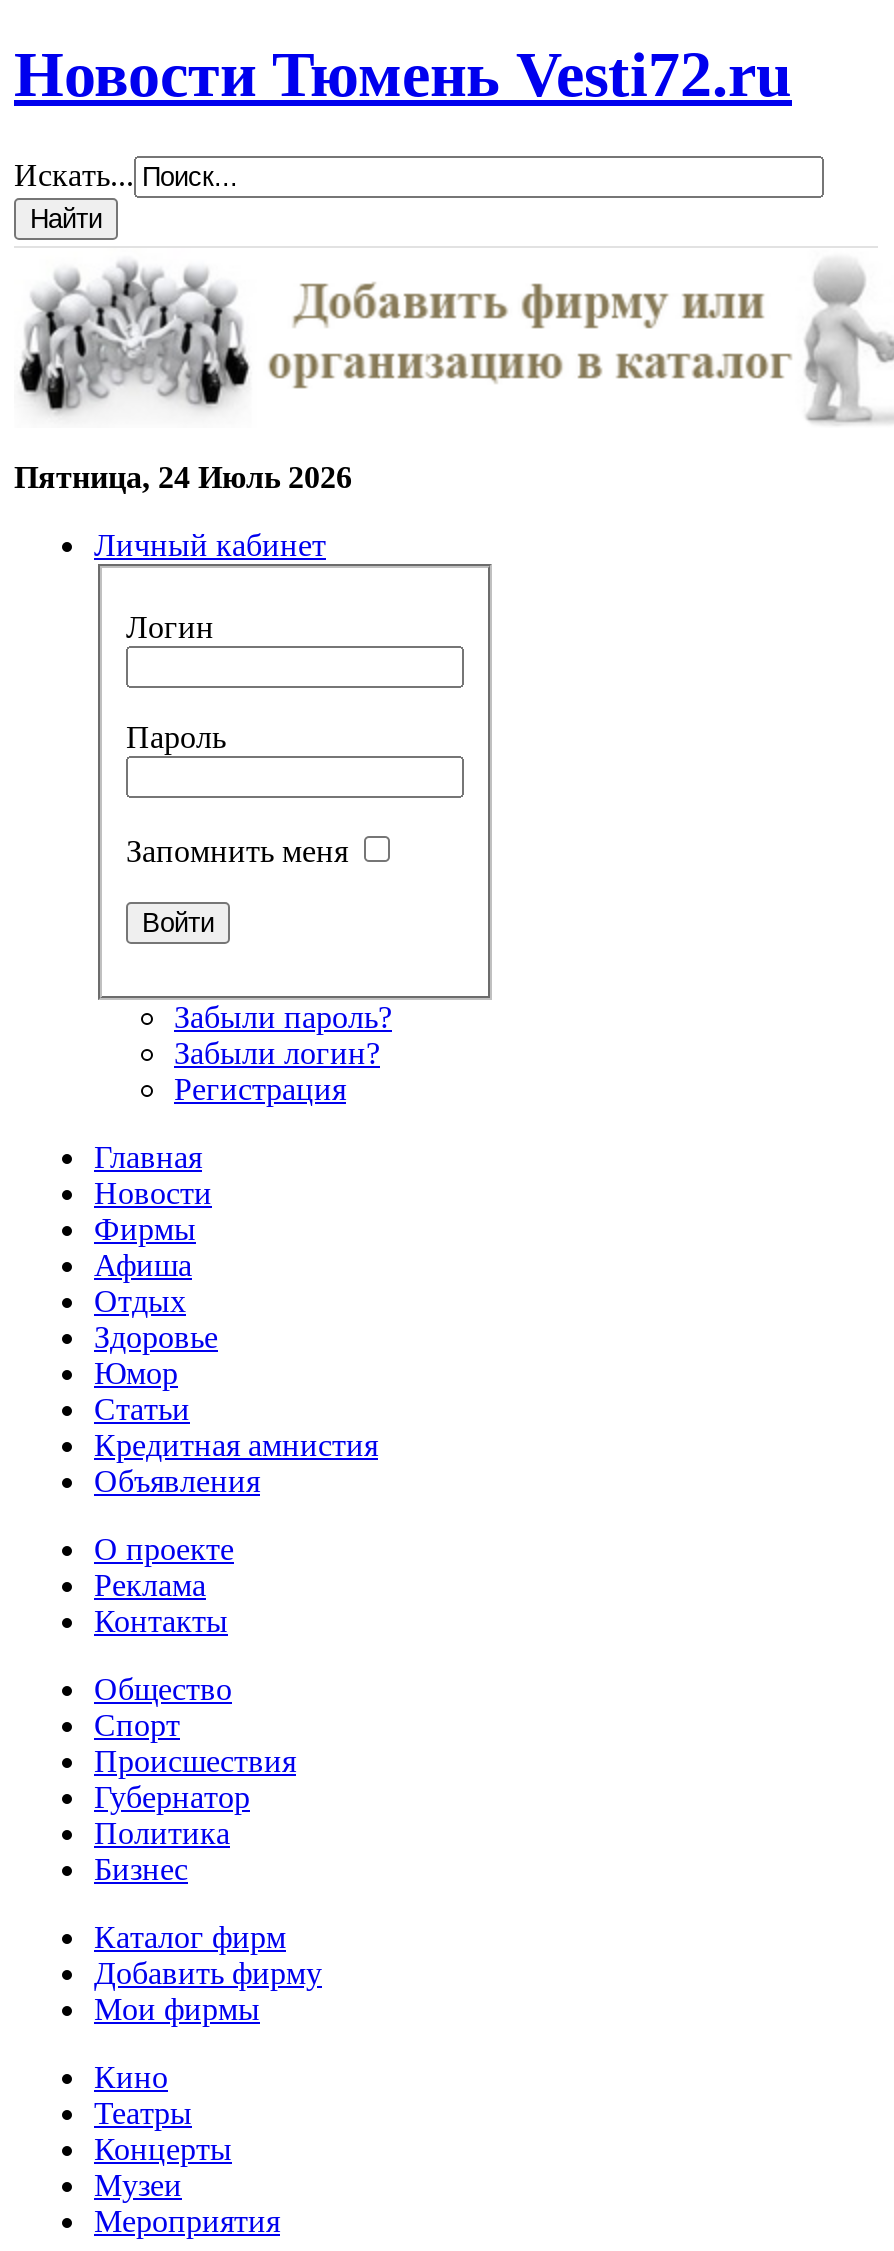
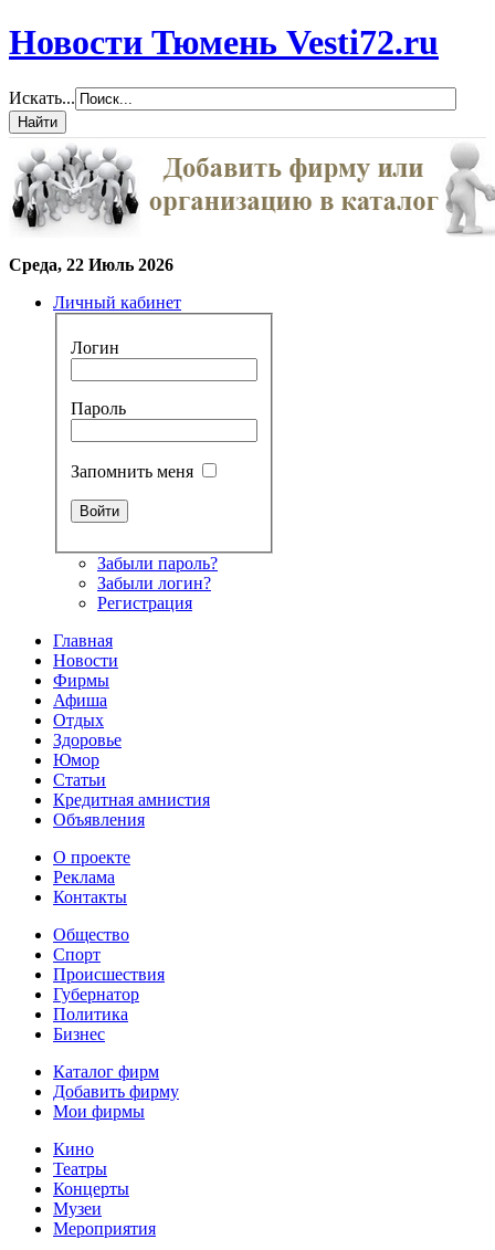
- Пятница, 24 Июль 2026
+ Среда, 22 Июль 2026
